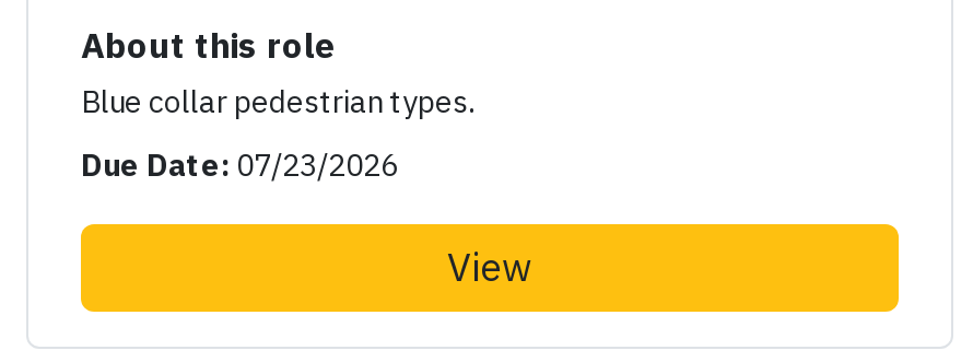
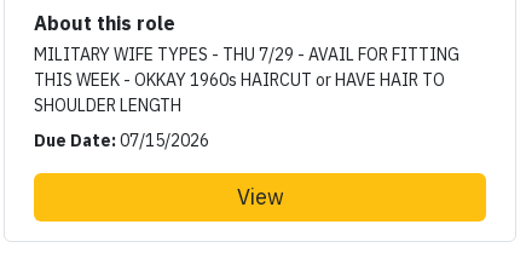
- Blue collar pedestrian types.
+ MILITARY WIFE TYPES - THU 7/29 - AVAIL FOR FITTING
+ THIS WEEK - OKKAY 1960s HAIRCUT or HAVE HAIR TO
+ SHOULDER LENGTH

- Due Date: 07/23/2026
+ Due Date: 07/15/2026
